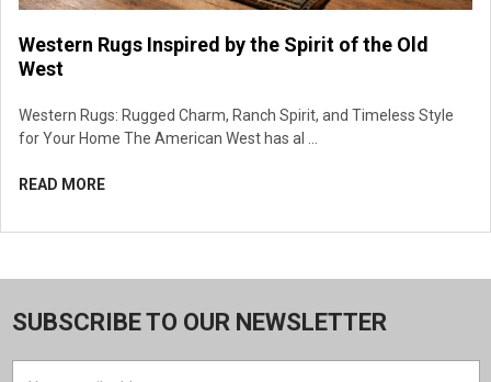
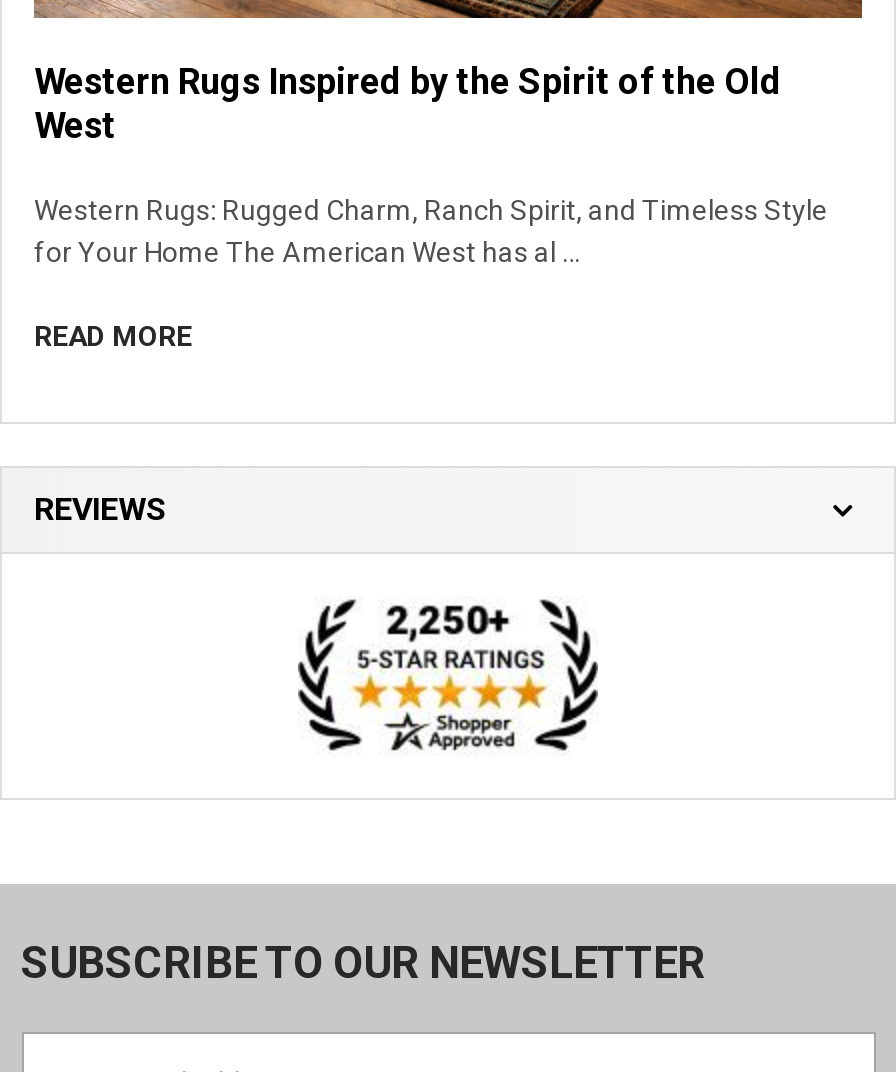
+ REVIEWS

+ [image]
